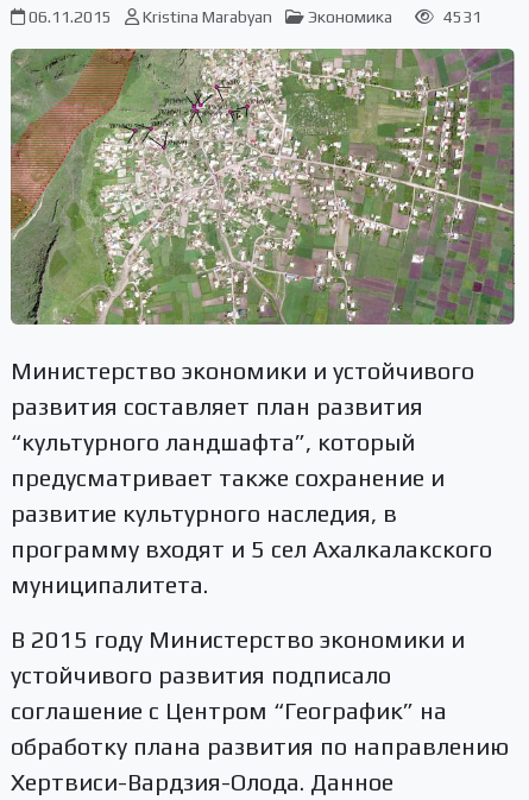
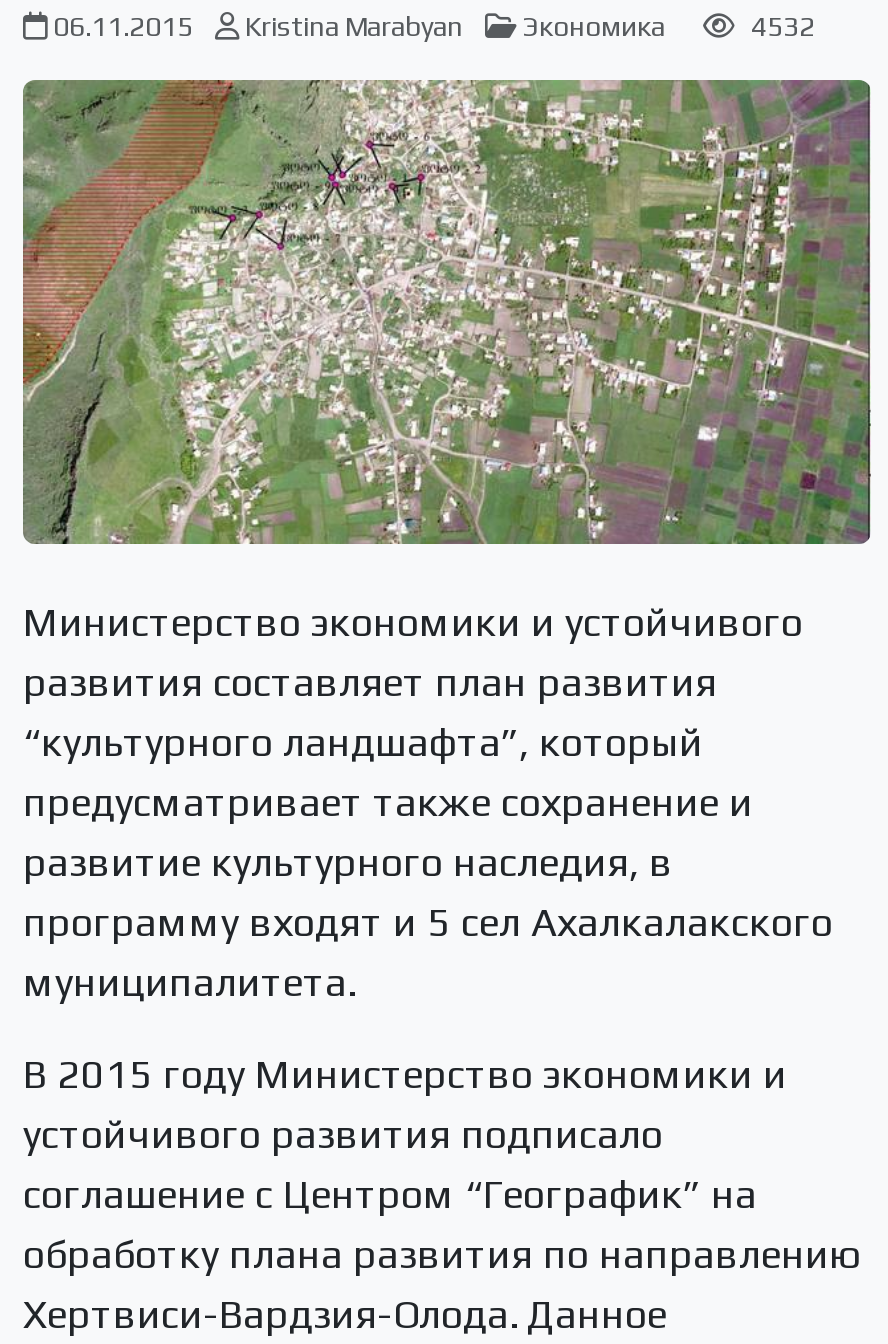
- 4531
+ 4532
